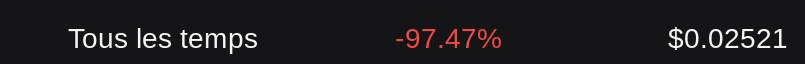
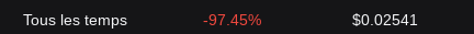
- -97.47%
- $0.02521
+ -97.45%
+ $0.02541
